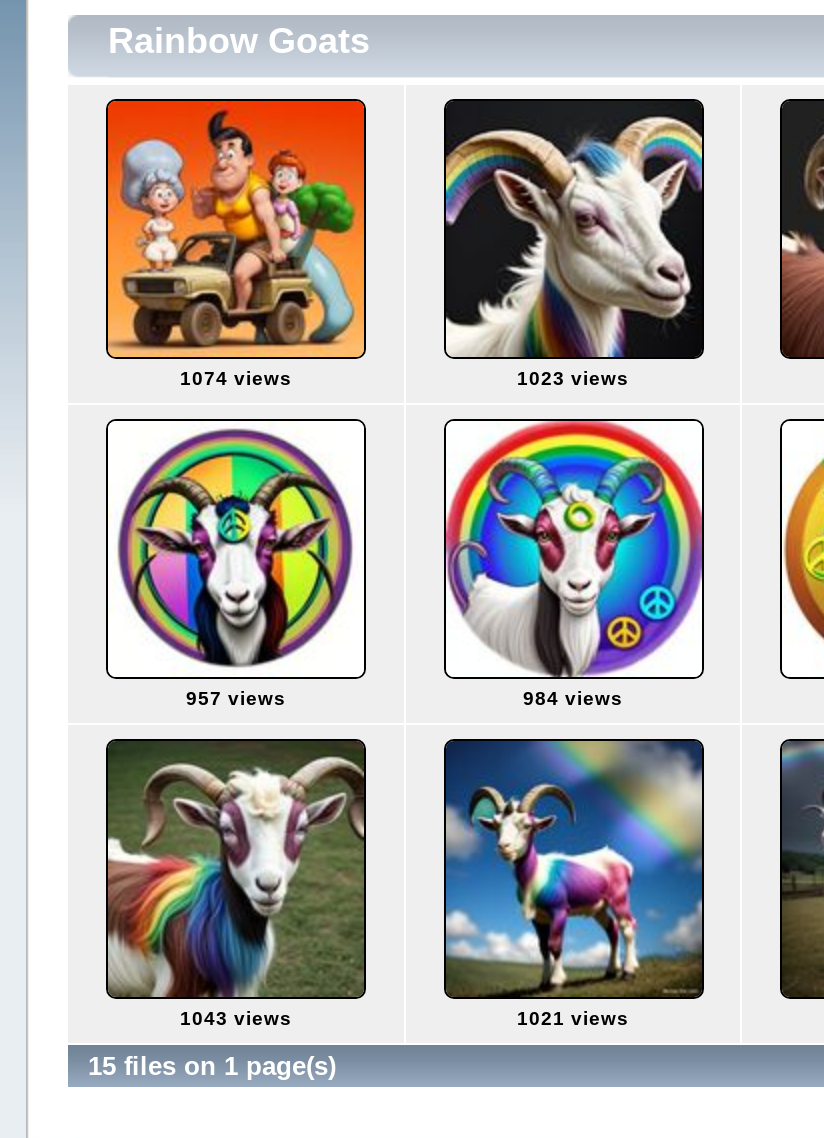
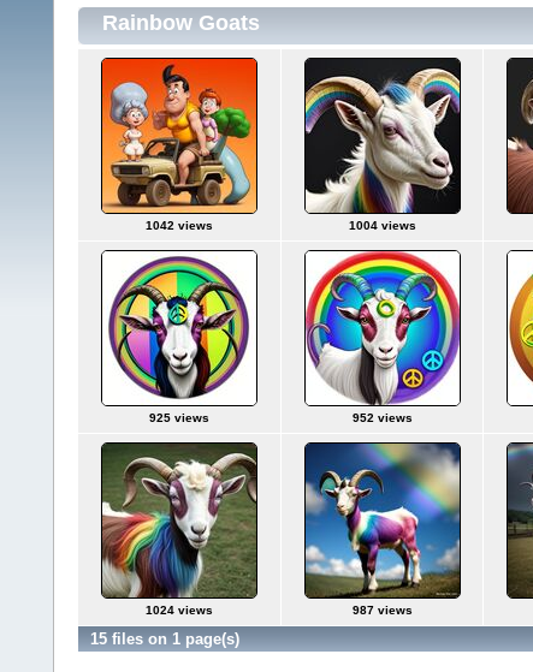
- 1074 views
+ 1042 views

- 1023 views
+ 1004 views

- 957 views
+ 925 views

- 984 views
+ 952 views

- 1043 views
+ 1024 views

- 1021 views
+ 987 views
